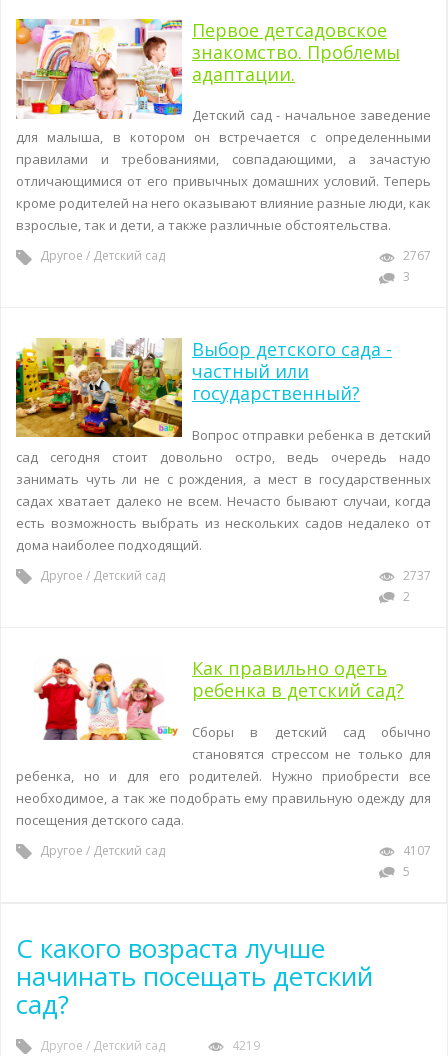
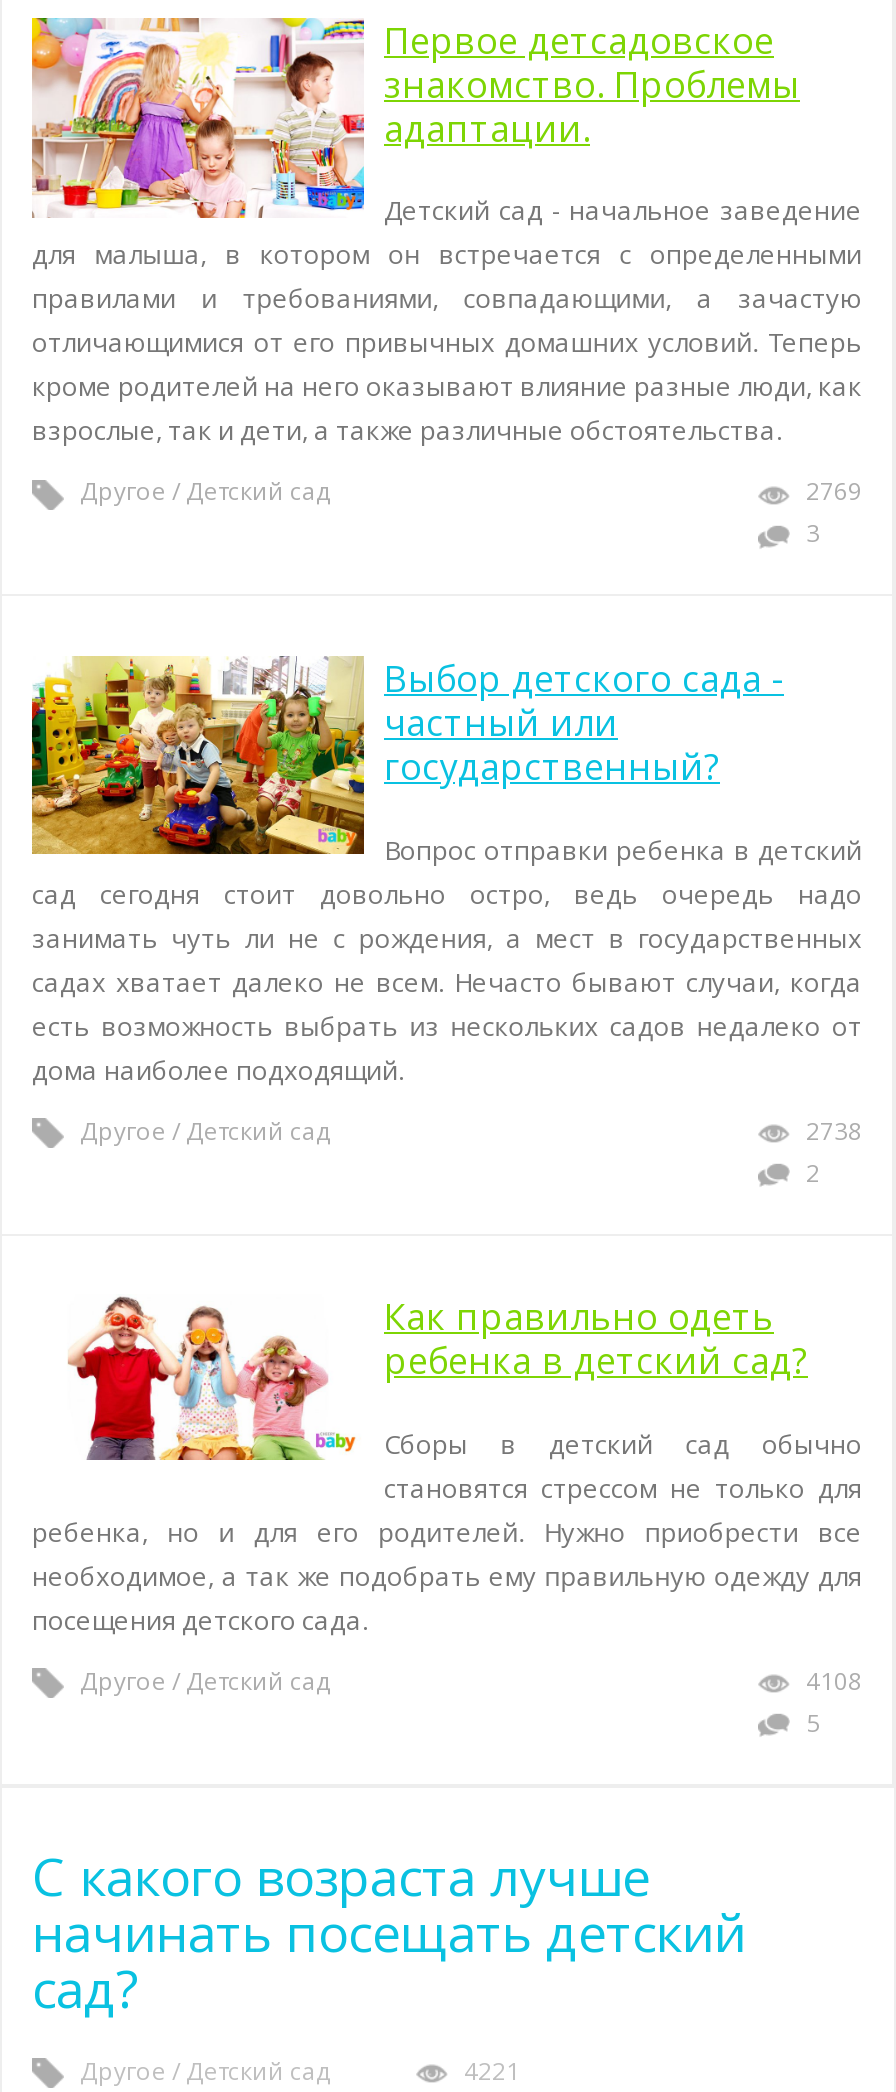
- 2767
+ 2769

- 2737
+ 2738

- 4107
+ 4108

- 4219
+ 4221
